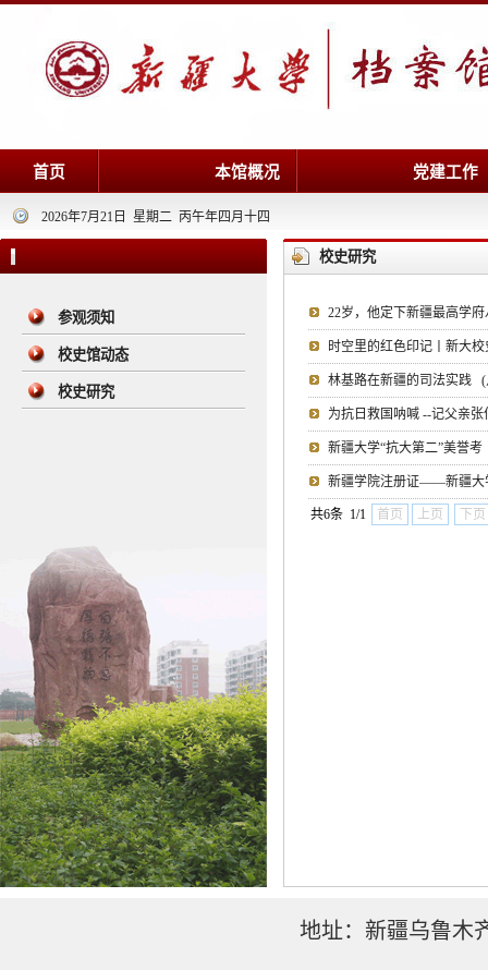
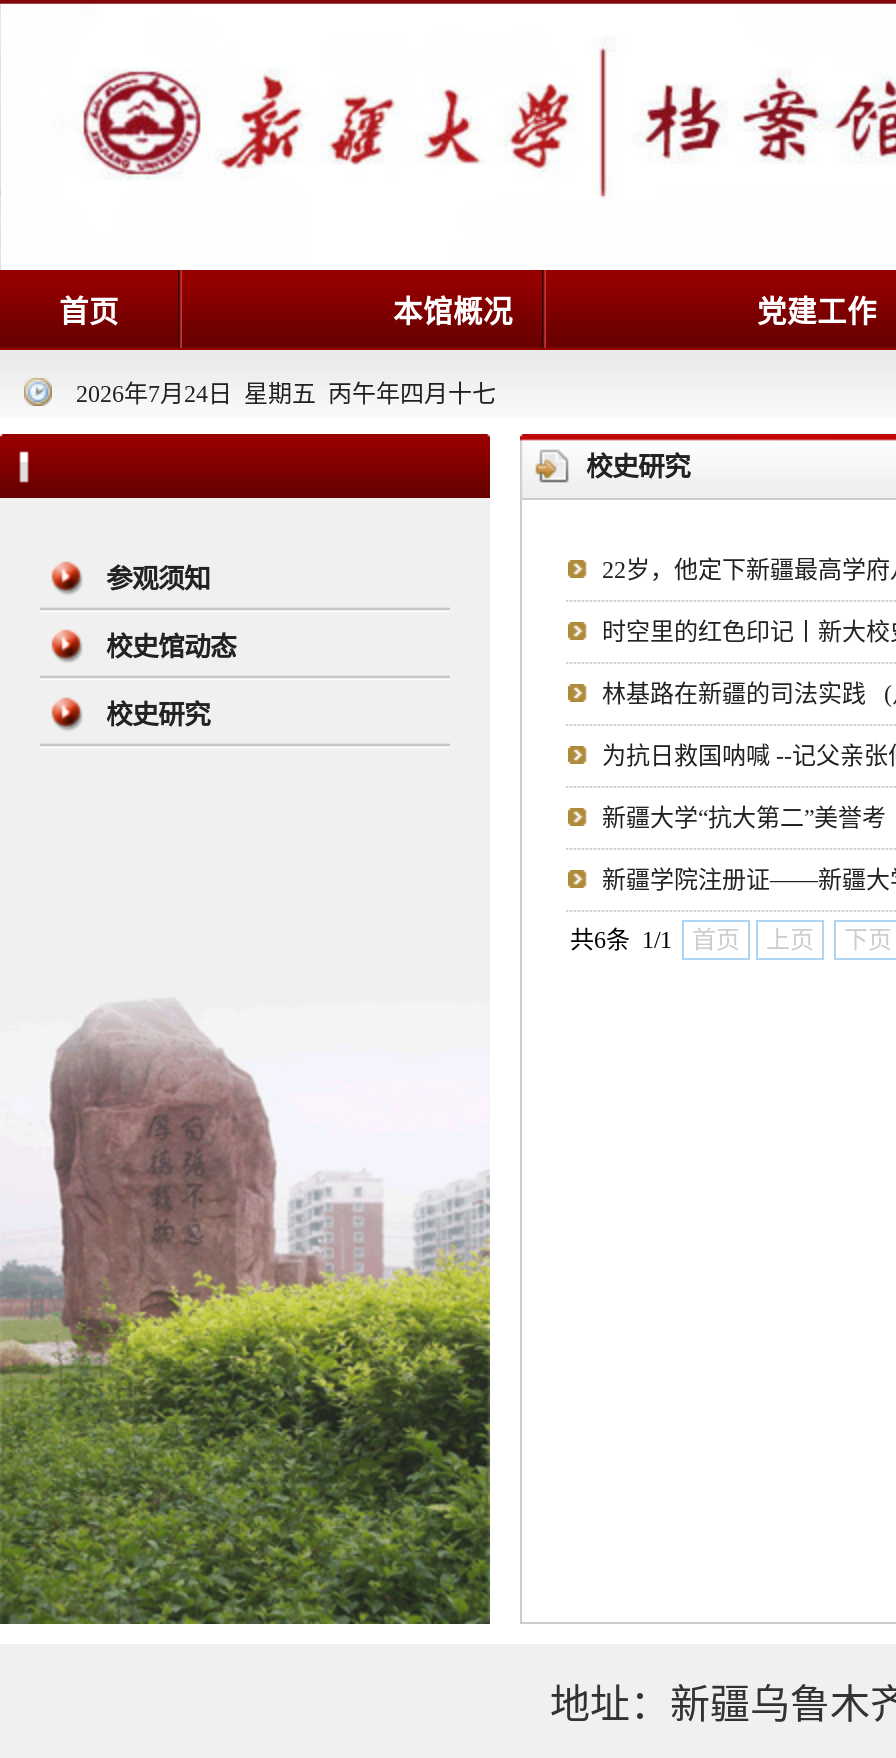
- 2026年7月21日 星期二 丙午年四月十四
+ 2026年7月24日 星期五 丙午年四月十七
